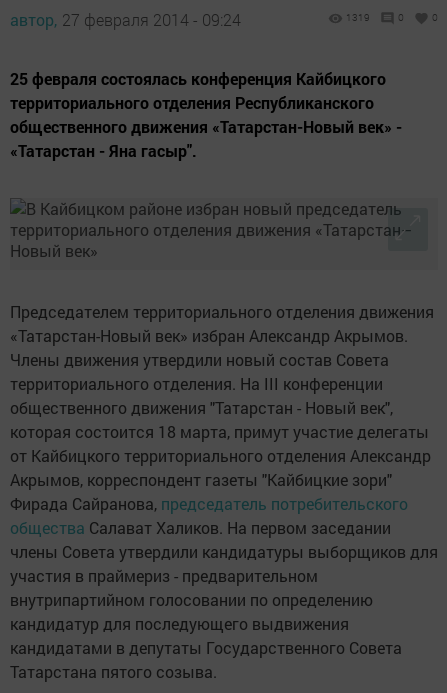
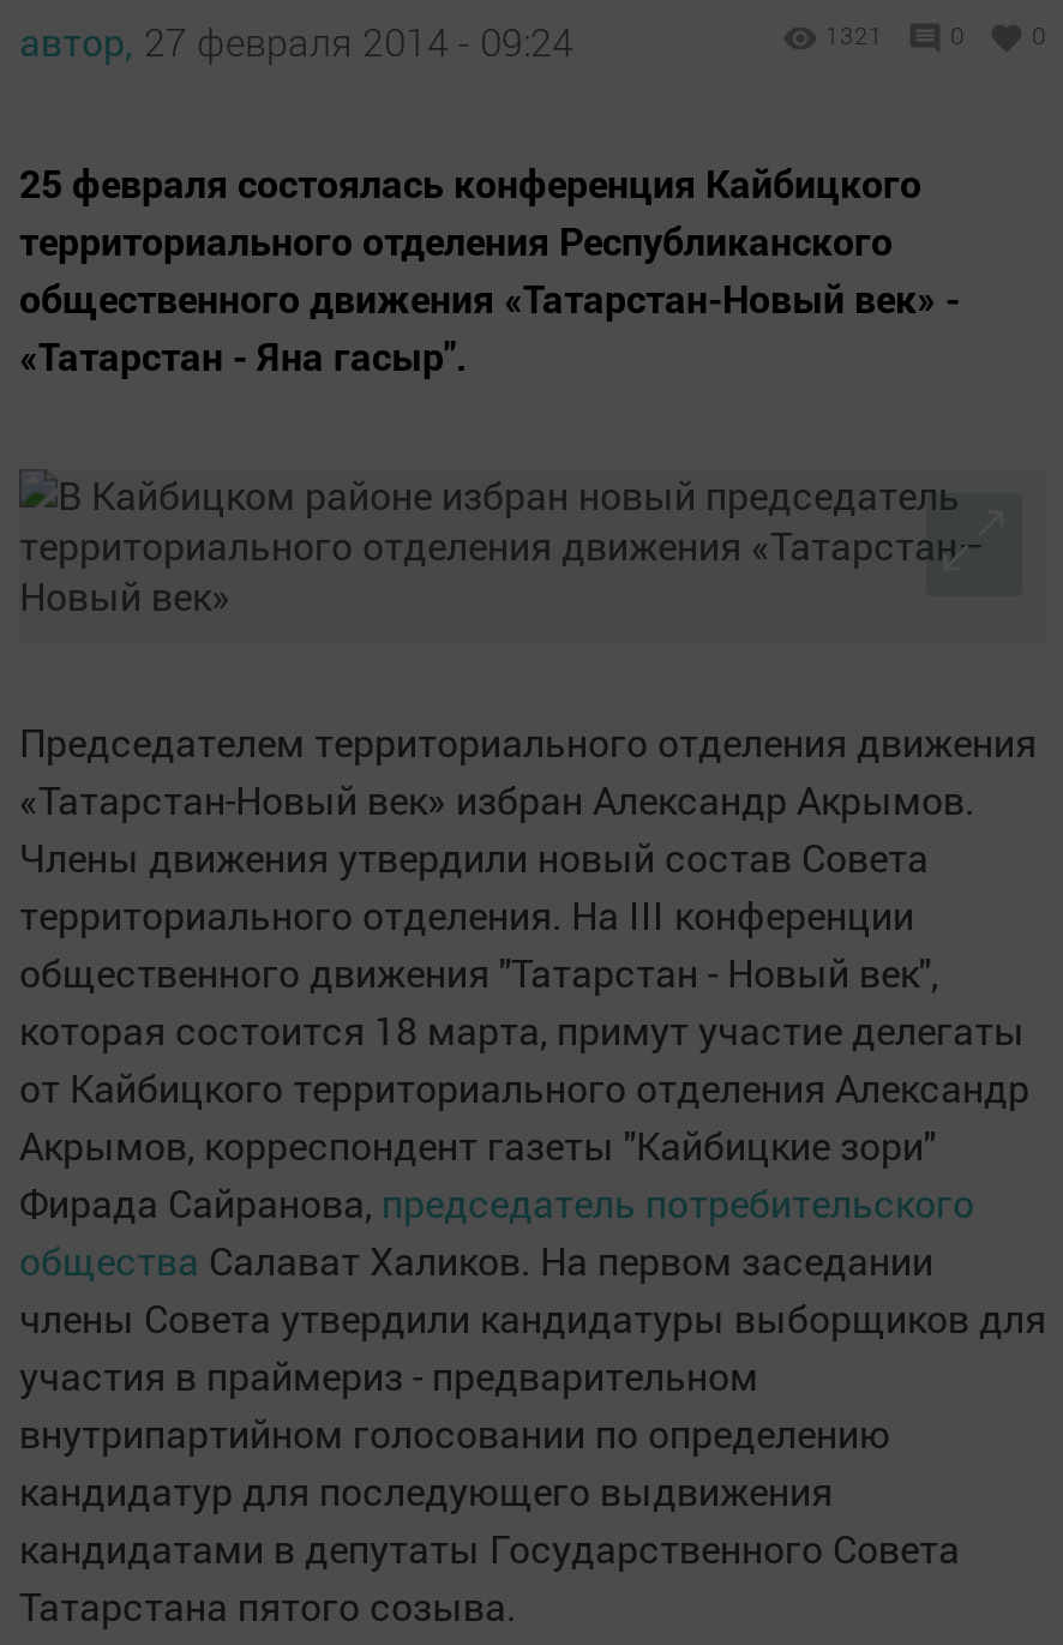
- 1319
+ 1321
